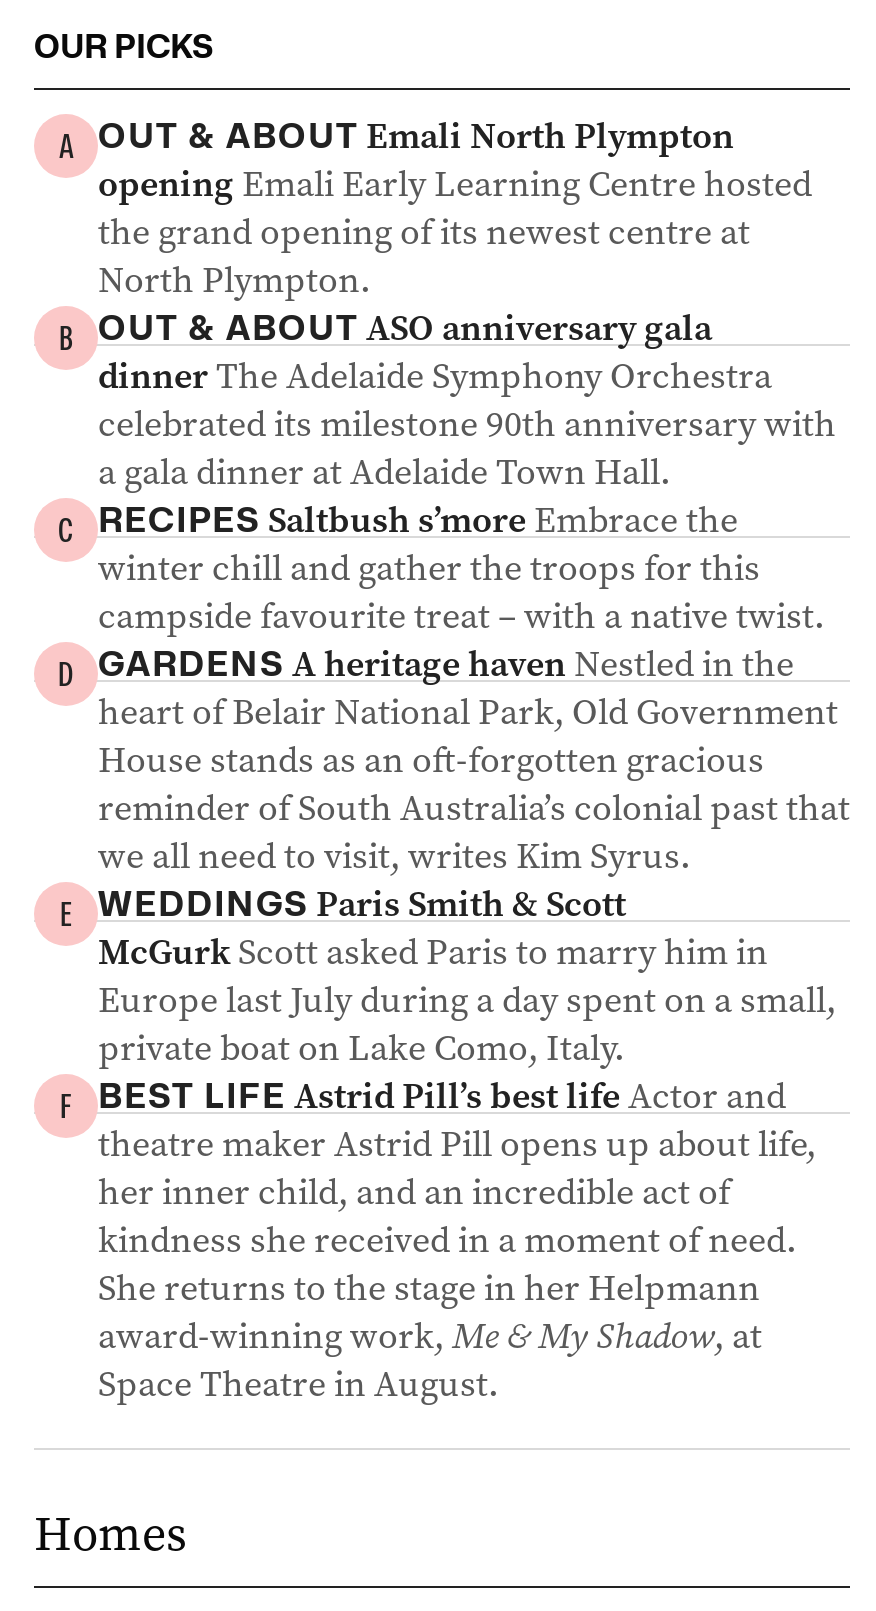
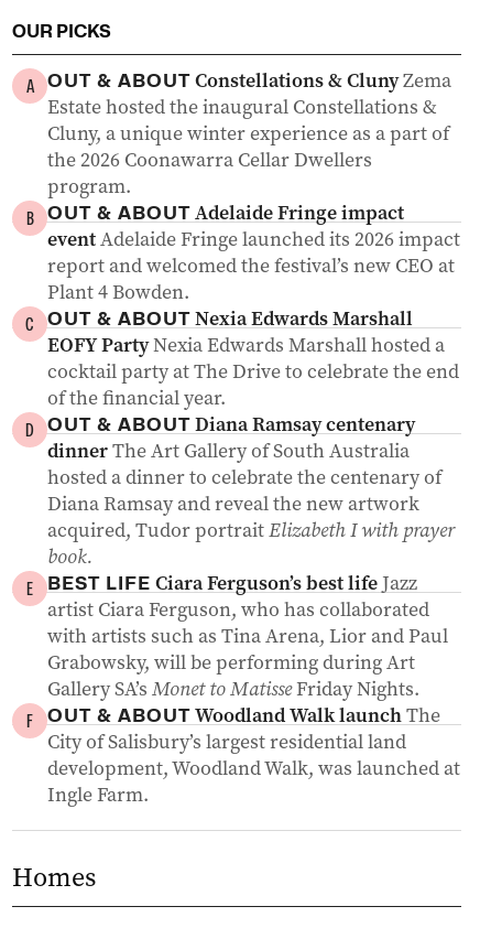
- OUT & ABOUT Emali North Plympton
- opening Emali Early Learning Centre hosted
- the grand opening of its newest centre at
- North Plympton.
+ OUT & ABOUT Constellations & Cluny Zema
+ Estate hosted the inaugural Constellations &
+ Cluny, a unique winter experience as a part of
+ the 2026 Coonawarra Cellar Dwellers
+ program.

- OUT & ABOUT ASO anniversary gala
- dinner The Adelaide Symphony Orchestra
- celebrated its milestone 90th anniversary with
- a gala dinner at Adelaide Town Hall.
- C RECIPES Saltbush s’more Embrace the
- winter chill and gather the troops for this
- campside favourite treat – with a native twist.
- D GARDENS A heritage haven Nestled in the
- heart of Belair National Park, Old Government
- House stands as an oft-forgotten gracious
- reminder of South Australia’s colonial past that
- we all need to visit, writes Kim Syrus.
+ OUT & ABOUT Adelaide Fringe impact
+ event Adelaide Fringe launched its 2026 impact
+ report and welcomed the festival’s new CEO at
+ Plant 4 Bowden.
+ C OUT & ABOUT Nexia Edwards Marshall
+ EOFY Party Nexia Edwards Marshall hosted a
+ cocktail party at The Drive to celebrate the end
+ of the financial year.
+ D OUT & ABOUT Diana Ramsay centenary
+ dinner The Art Gallery of South Australia
+ hosted a dinner to celebrate the centenary of
+ Diana Ramsay and reveal the new artwork
+ acquired, Tudor portraitElizabeth I with prayer
+ book.

- WEDDINGS Paris Smith & Scott
- McGurk Scott asked Paris to marry him in
- Europe last July during a day spent on a small,
- private boat on Lake Como, Italy.
+ BEST LIFE Ciara Ferguson’s best life Jazz
+ artist Ciara Ferguson, who has collaborated
+ with artists such as Tina Arena, Lior and Paul
+ Grabowsky, will be performing during Art
+ Gallery SA’s Monet to MatisseFriday Nights.

moved down: E

- BEST LIFE Astrid Pill’s best life Actor and
- theatre maker Astrid Pill opens up about life,
- her inner child, and an incredible act of
- kindness she received in a moment of need.
- She returns to the stage in her Helpmann
- award-winning work, Me & My Shadow, at
- Space Theatre in August.
+ OUT & ABOUT Woodland Walk launch The
+ City of Salisbury’s largest residential land
+ development, Woodland Walk, was launched at
+ Ingle Farm.

moved down: F
